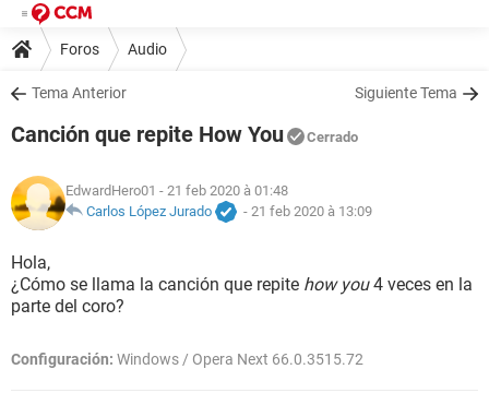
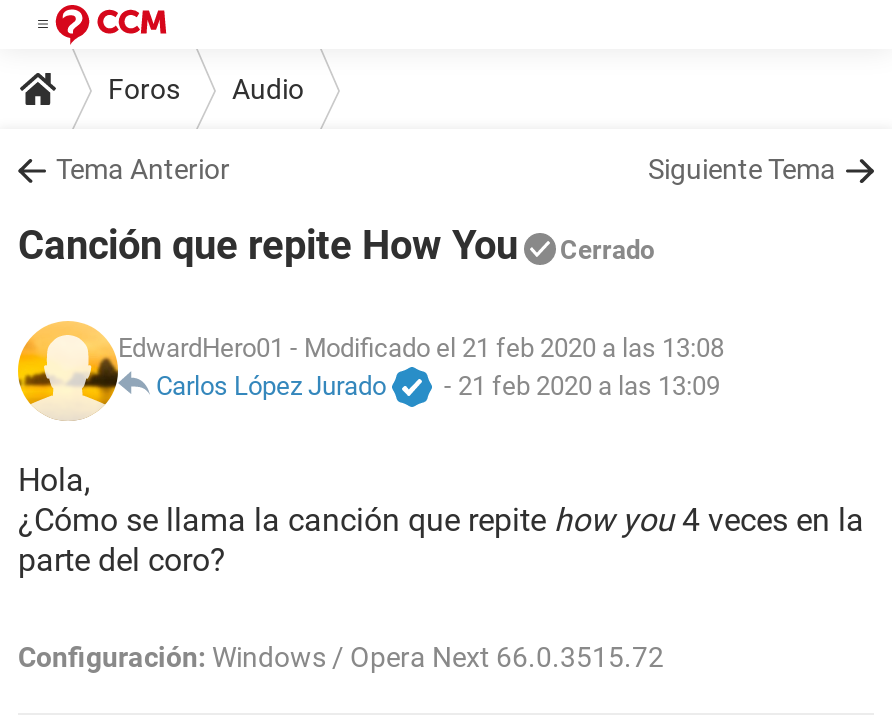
- EdwardHero01 - 21 feb 2020 à 01:48
+ EdwardHero01 - Modificado el 21 feb 2020 a las 13:08

- Carlos López Jurado - 21 feb 2020 à 13:09
+ Carlos López Jurado - 21 feb 2020 a las 13:09
